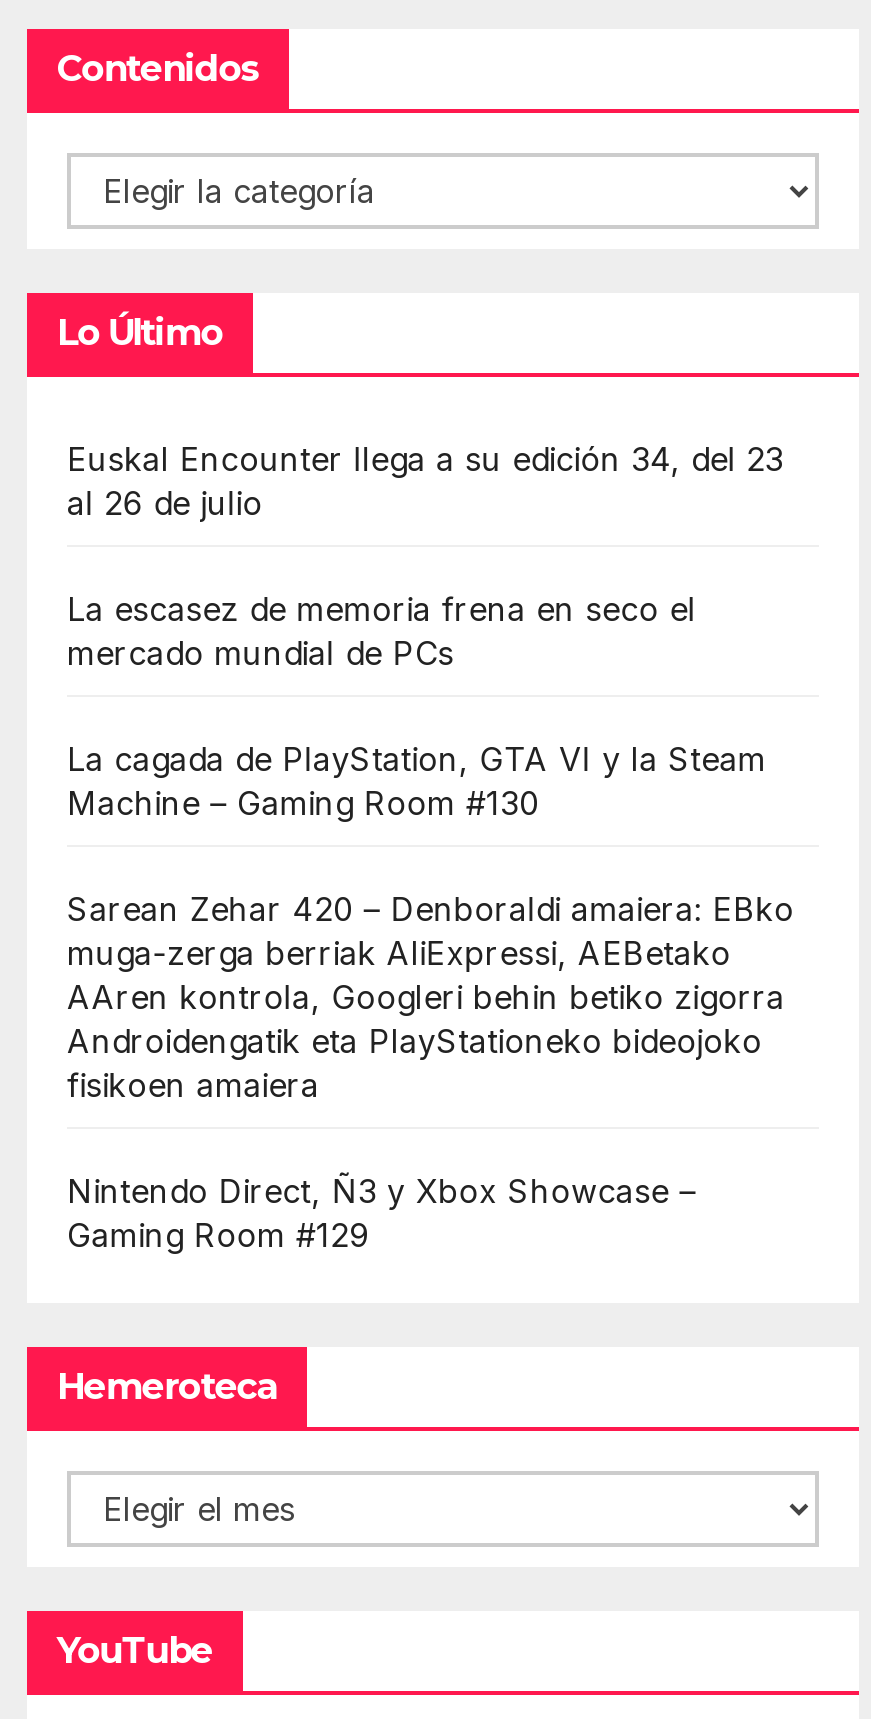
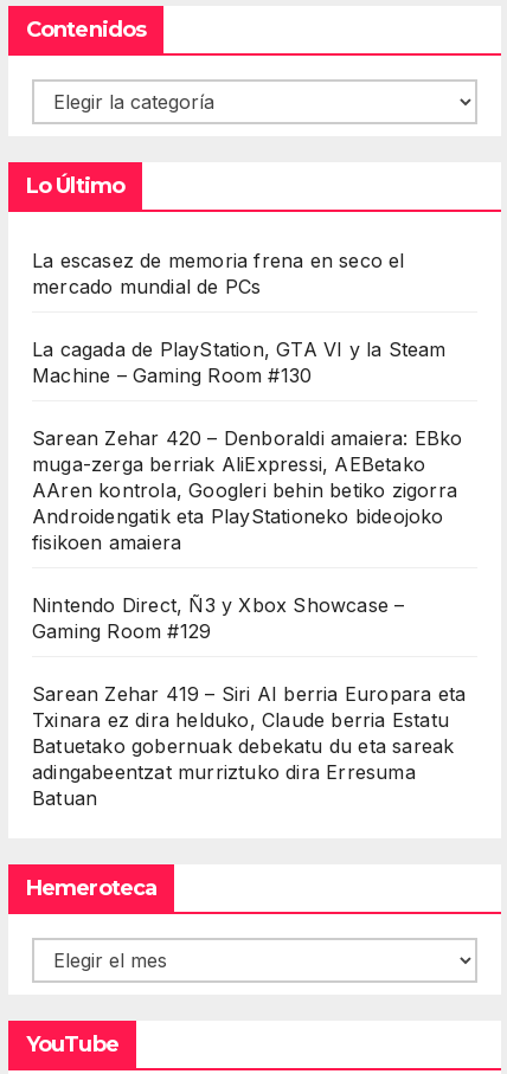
- Euskal Encounter llega a su edición 34, del 23
- al 26 de julio

moved up: La escasez de memoria frena en seco el | mercado mundial de PCs | La cagada de PlayStation, GTA VI y la Steam | ... | Nintendo Direct, Ñ3 y Xbox Showcase – | Gaming Room #129

+ Sarean Zehar 419 – Siri AI berria Europara eta
+ Txinara ez dira helduko, Claude berria Estatu
+ Batuetako gobernuak debekatu du eta sareak
+ adingabeentzat murriztuko dira Erresuma
+ Batuan
